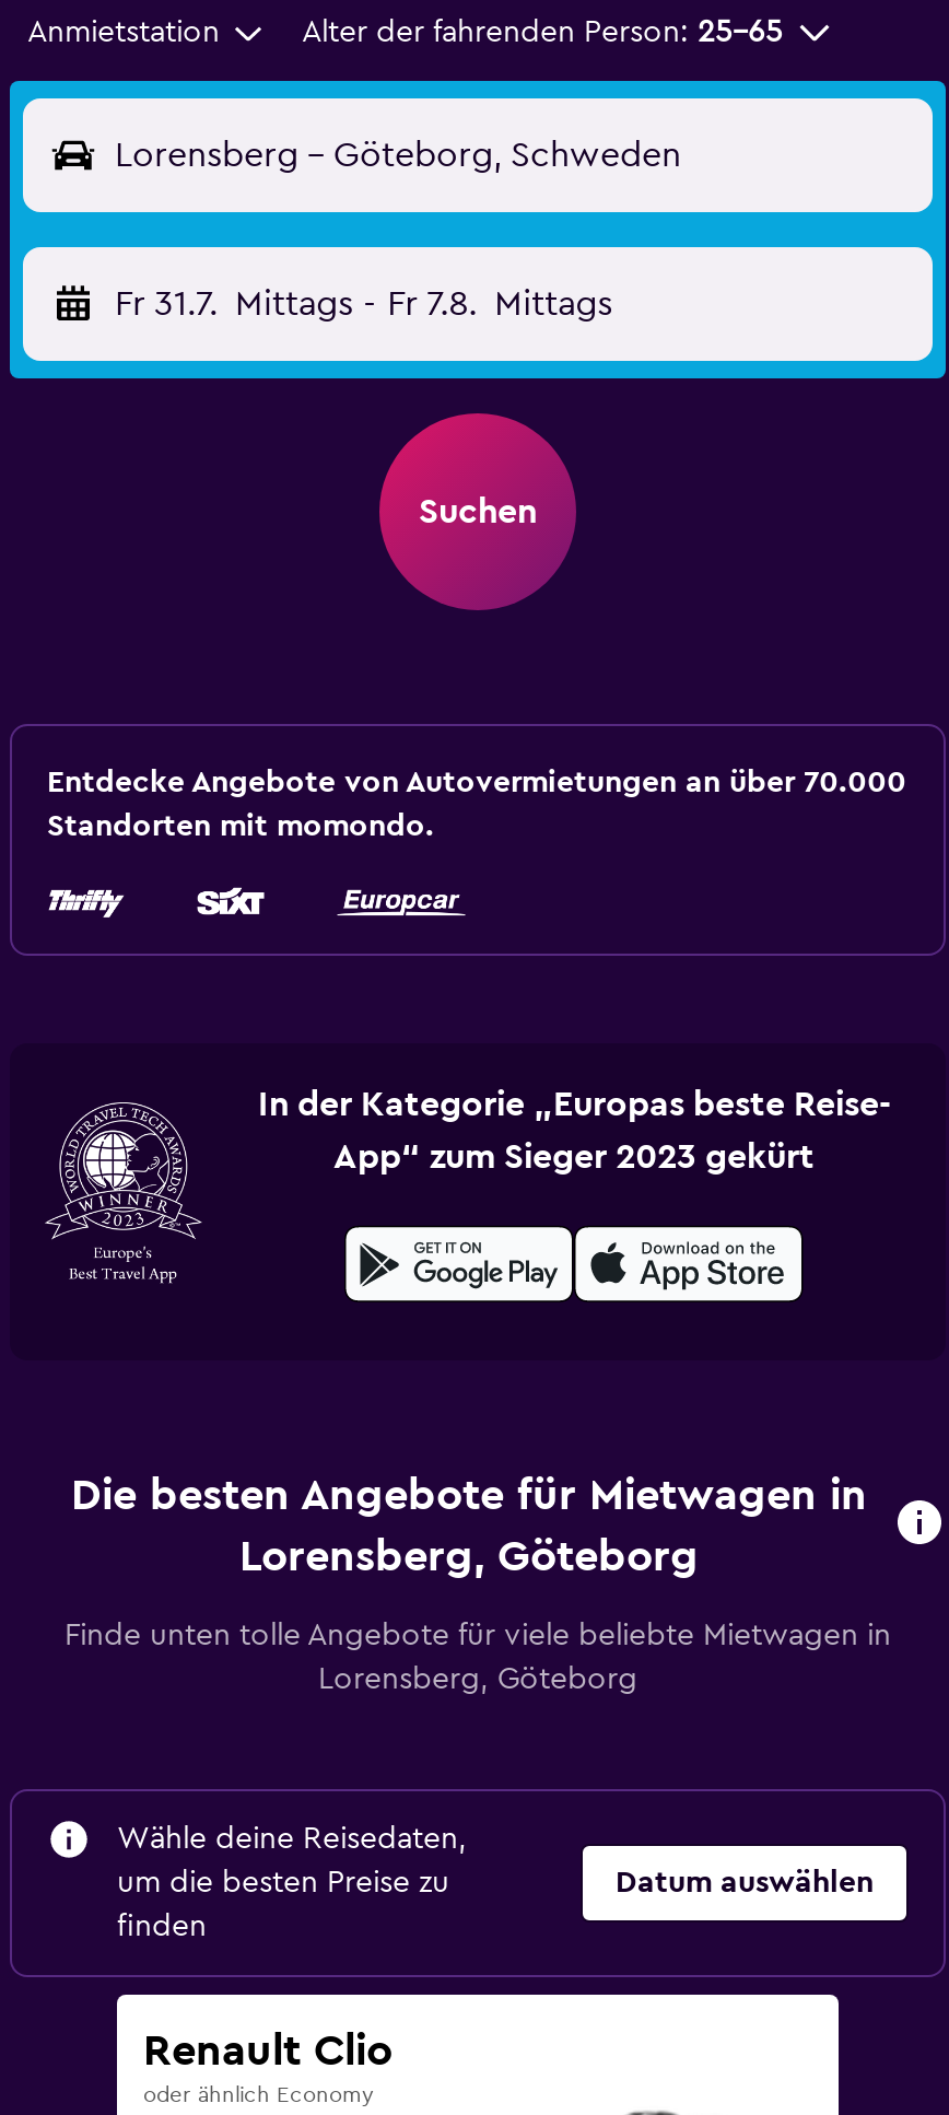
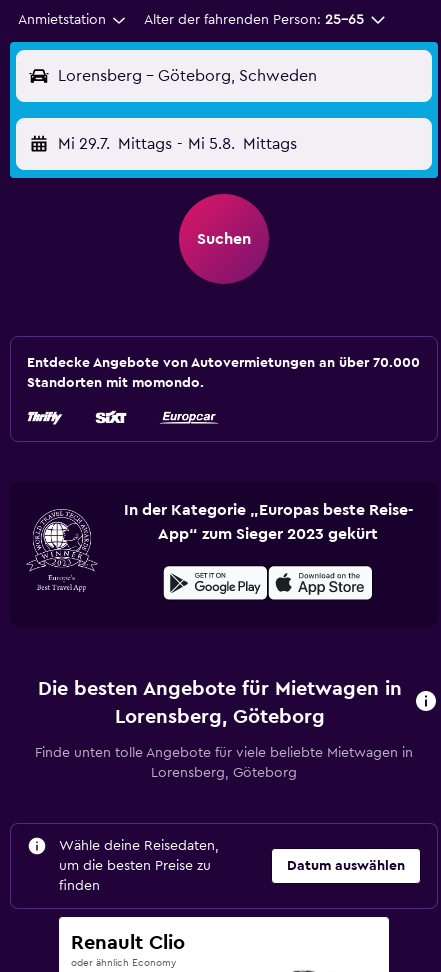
- Fr 31.7. Mittags - Fr 7.8. Mittags
+ Mi 29.7. Mittags - Mi 5.8. Mittags
